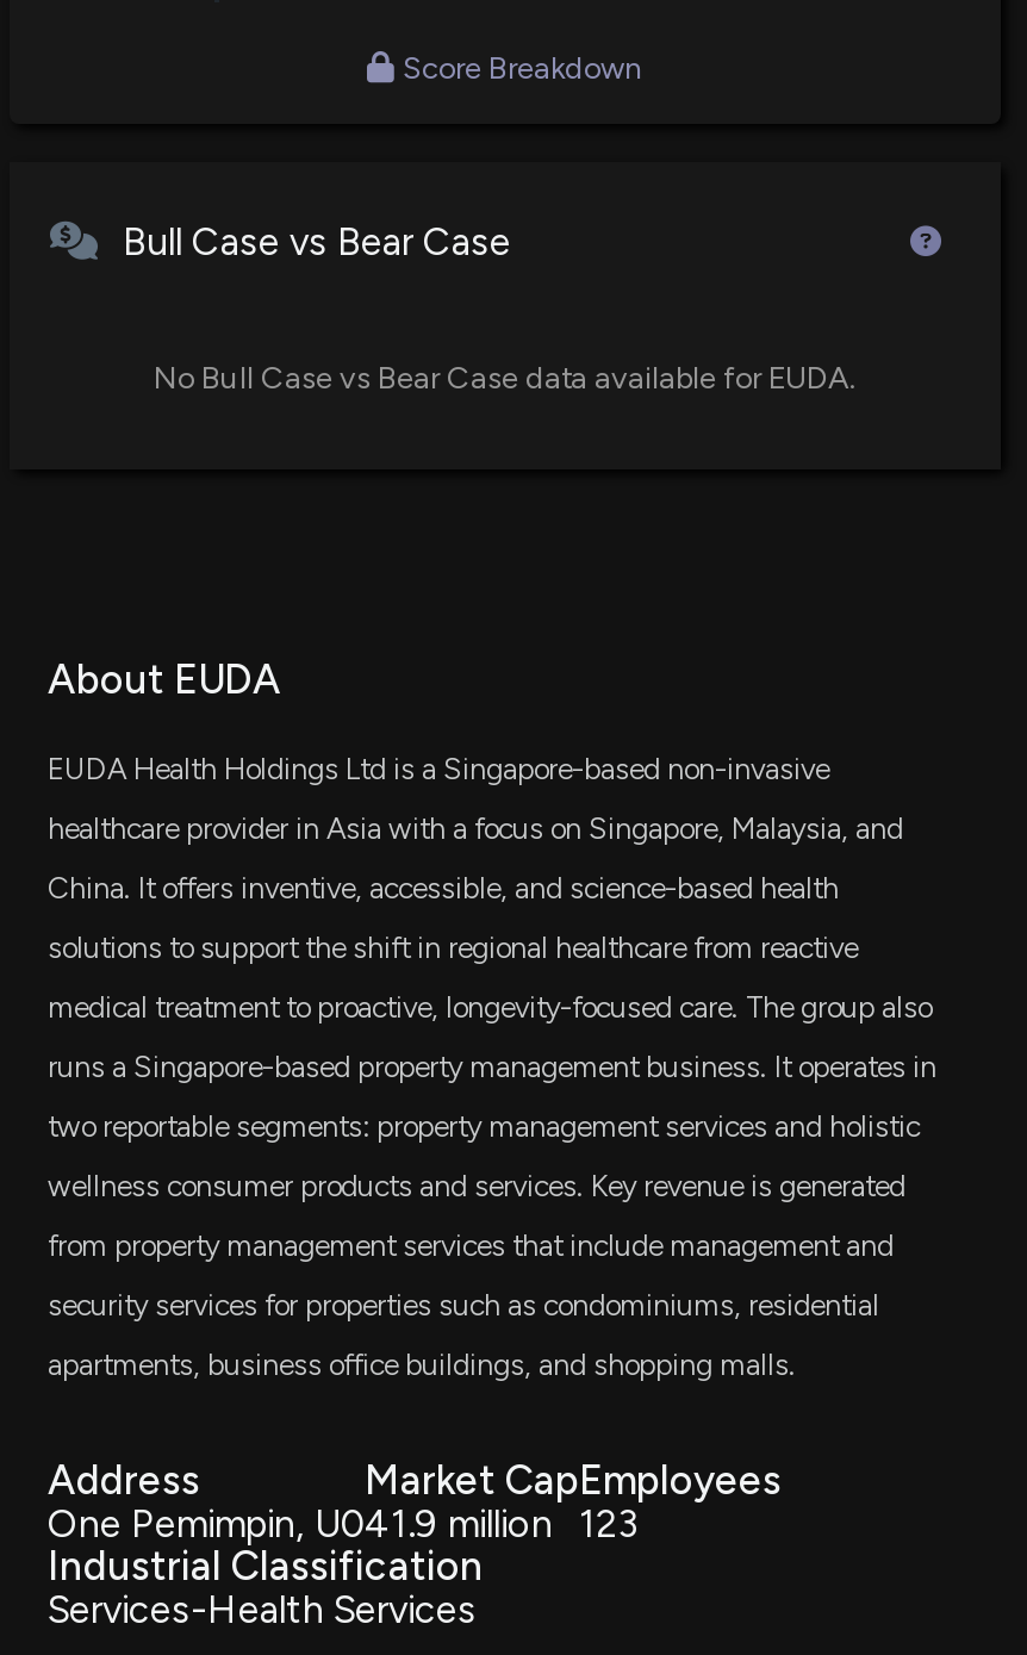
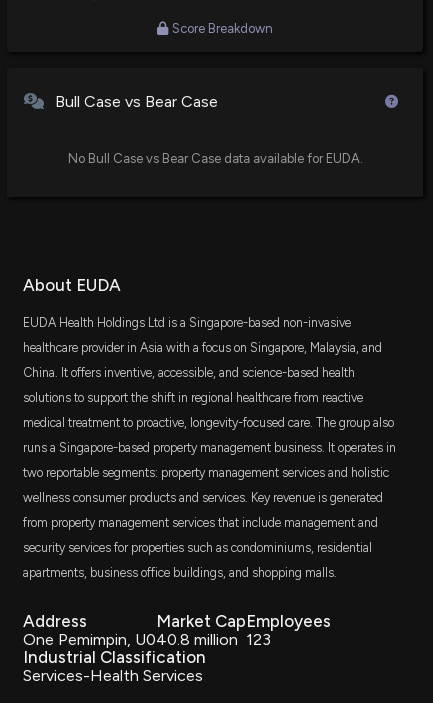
- 41.9 million
+ 40.8 million
